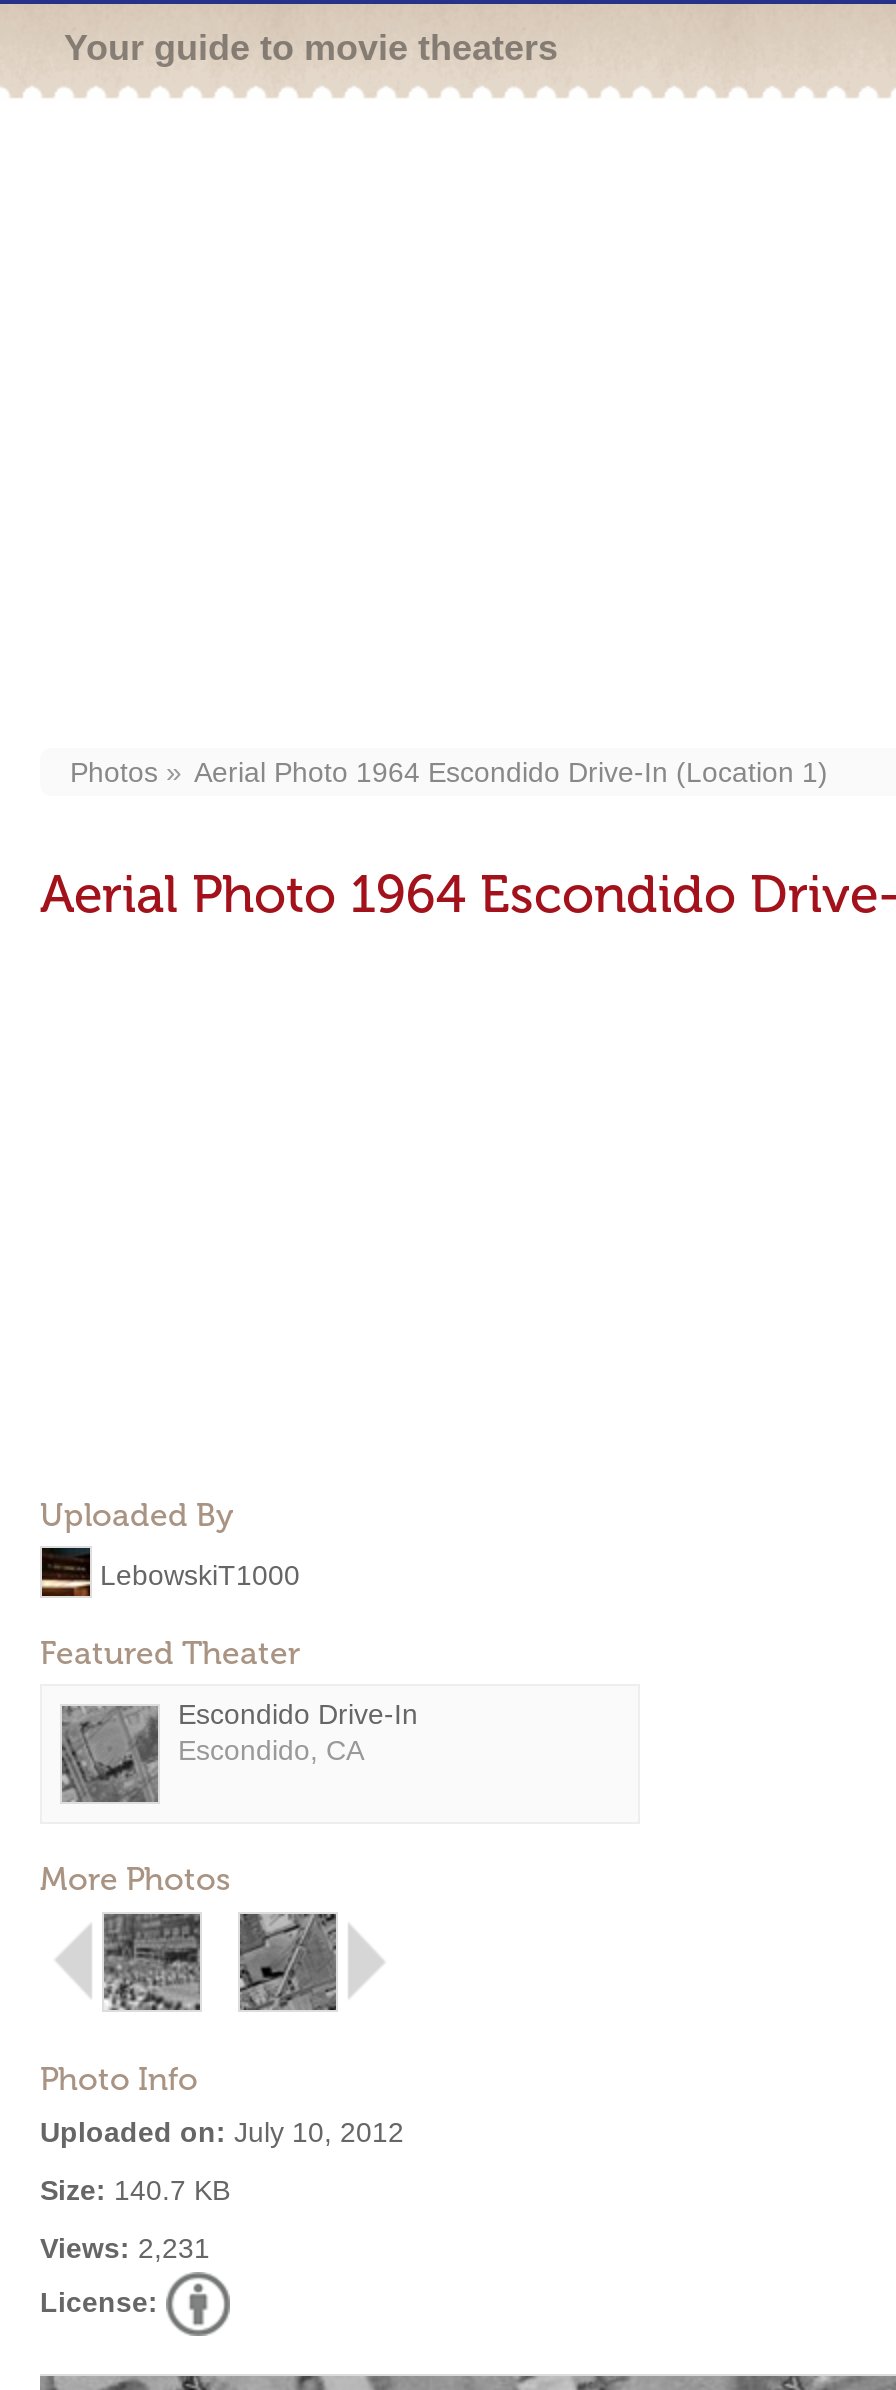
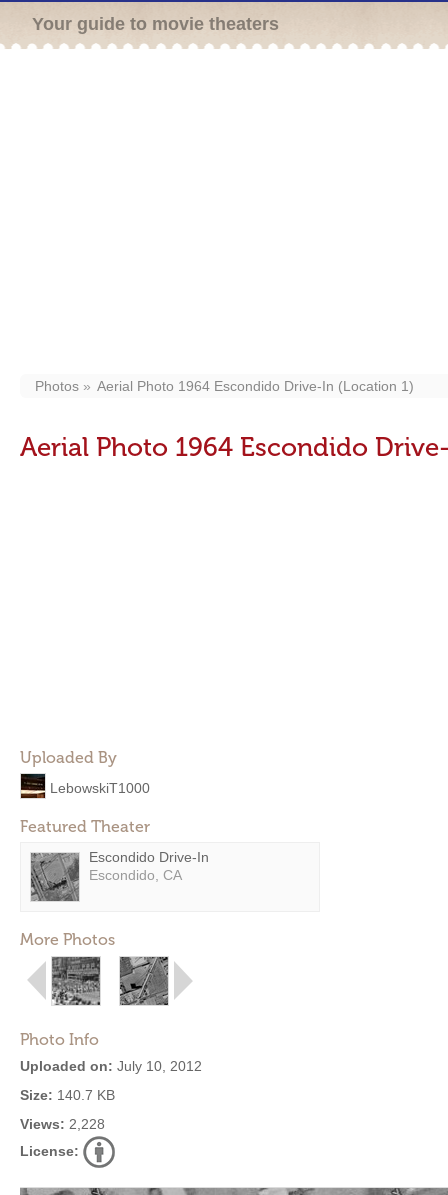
- Views: 2,231
+ Views: 2,228
